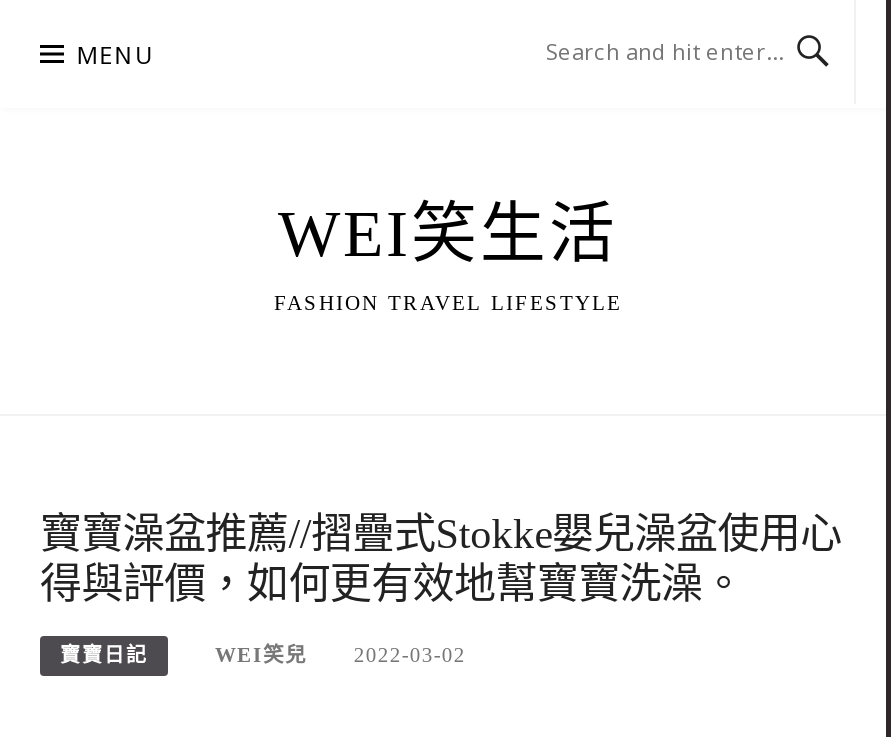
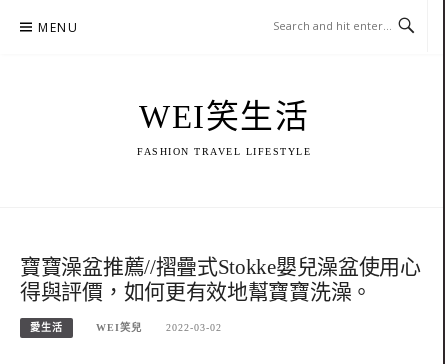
- 寶寶日記
+ 愛生活
